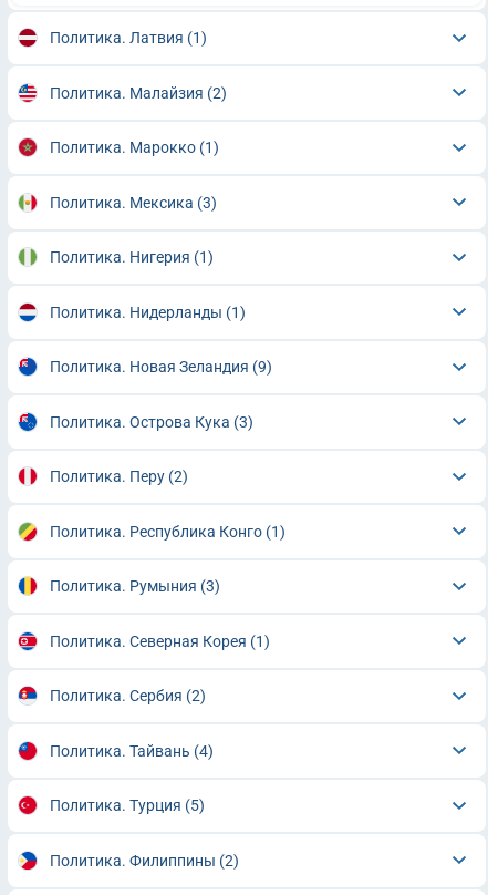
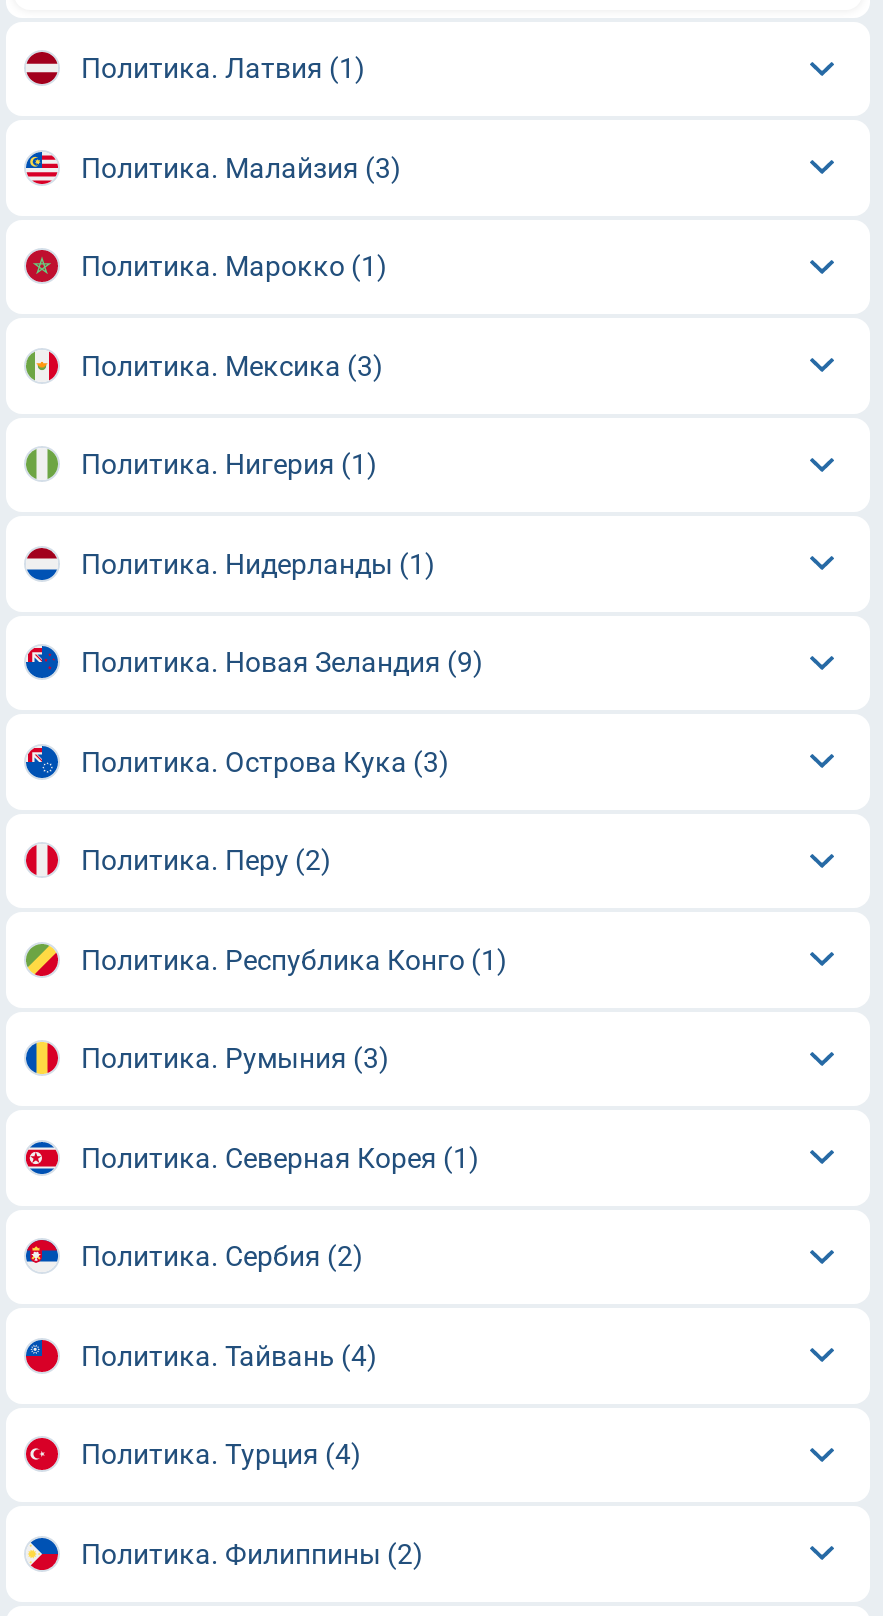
- Политика. Малайзия (2)
+ Политика. Малайзия (3)

- Политика. Турция (5)
+ Политика. Турция (4)
